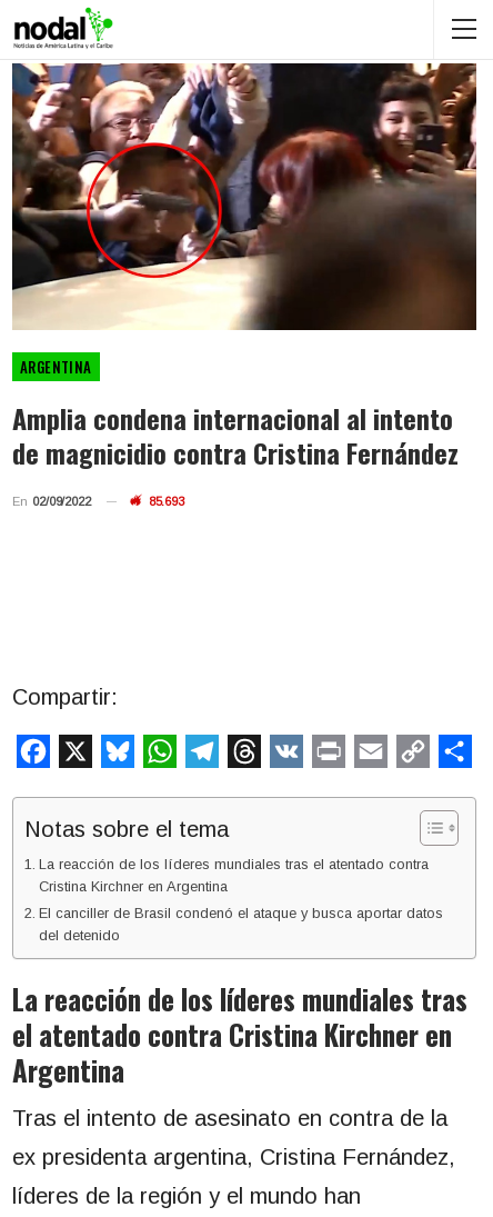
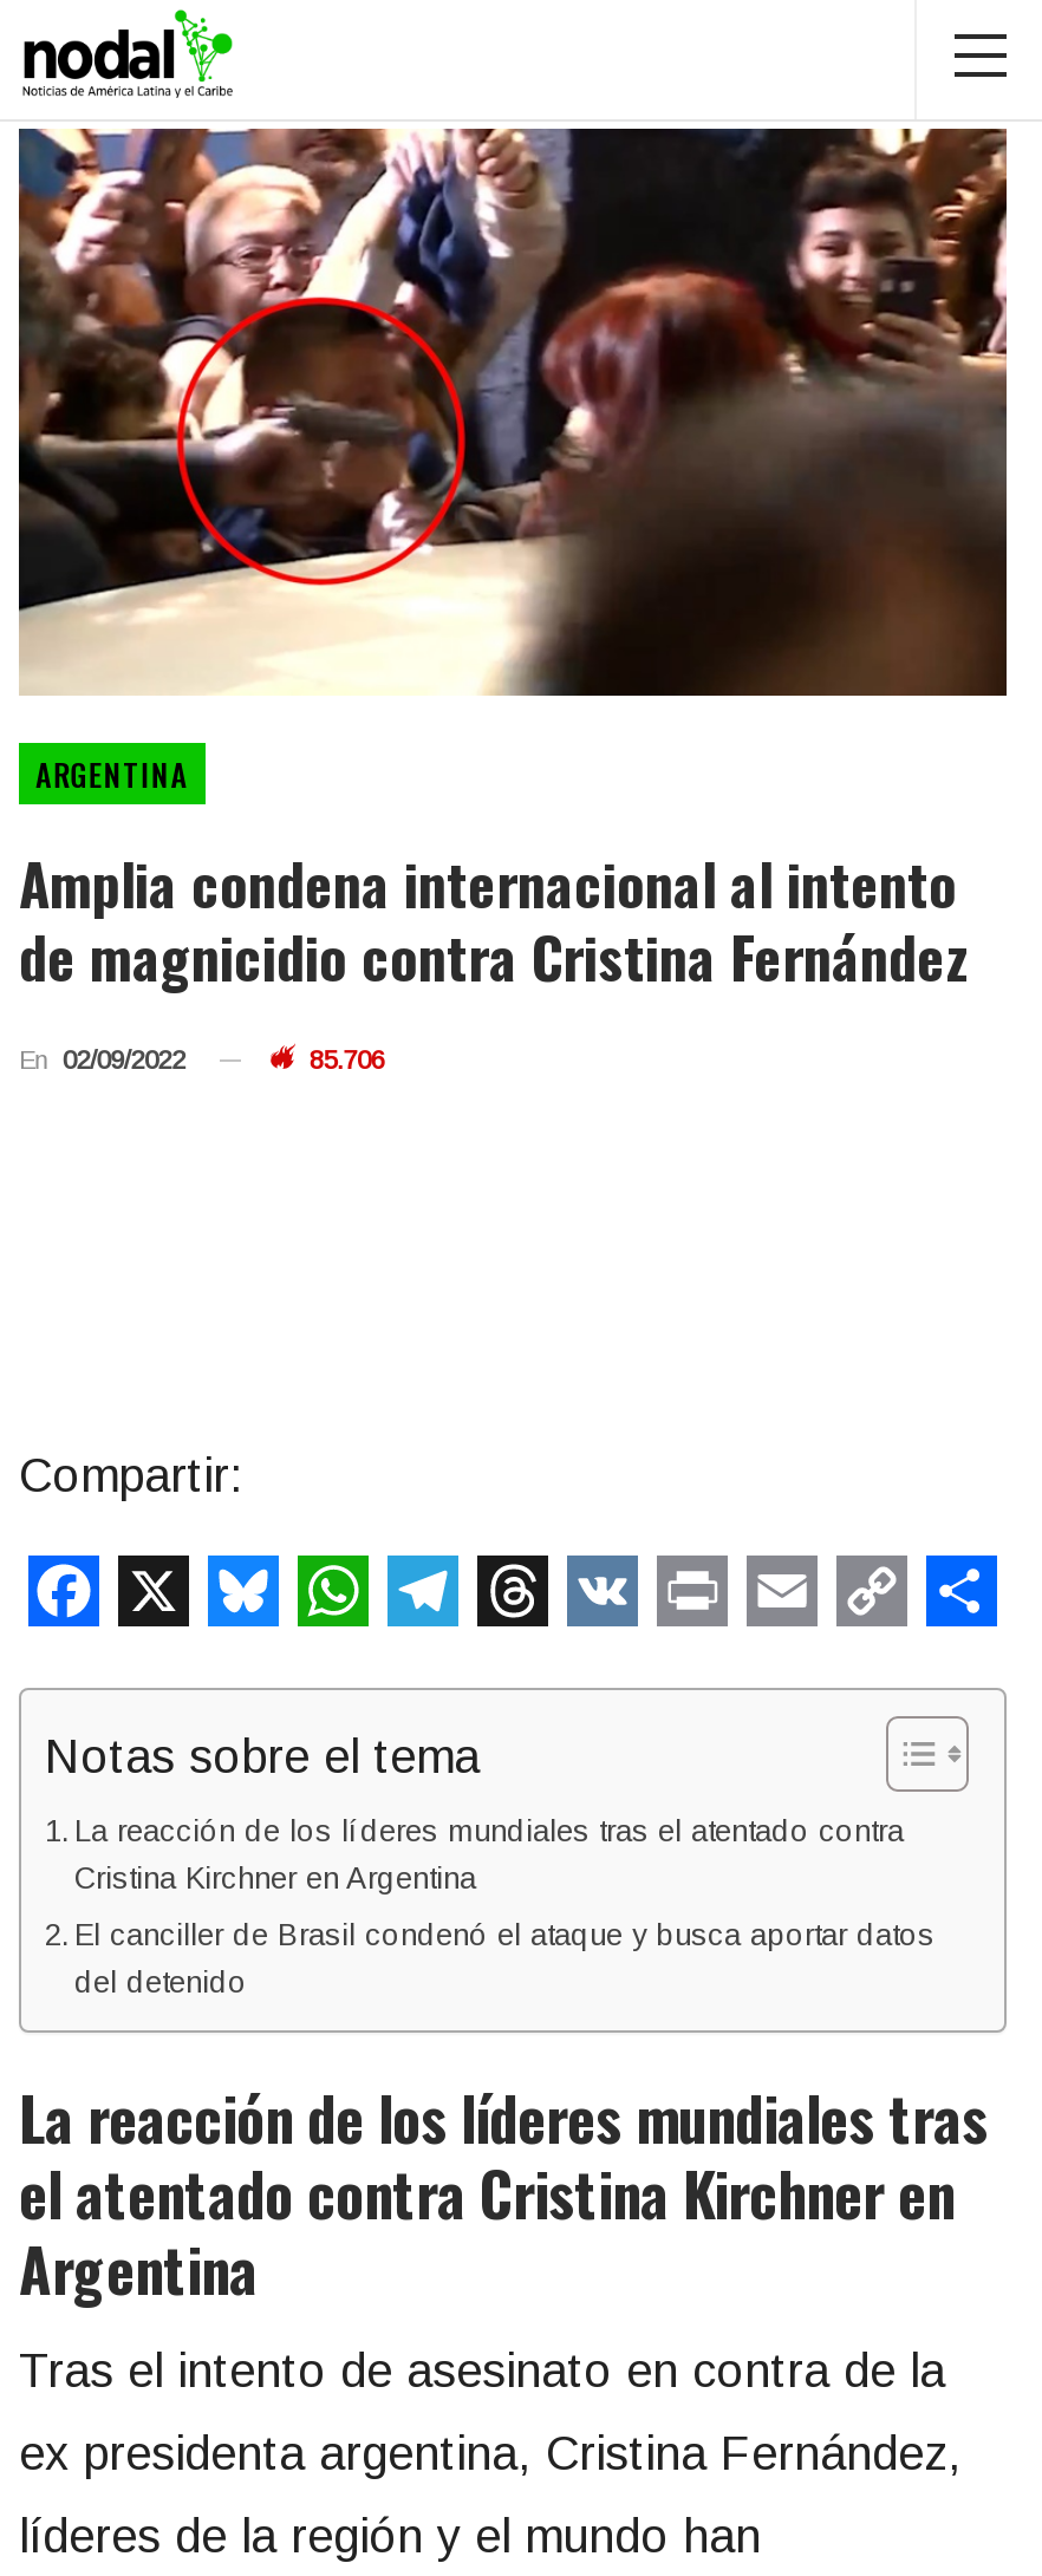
- 85.693
+ 85.706
